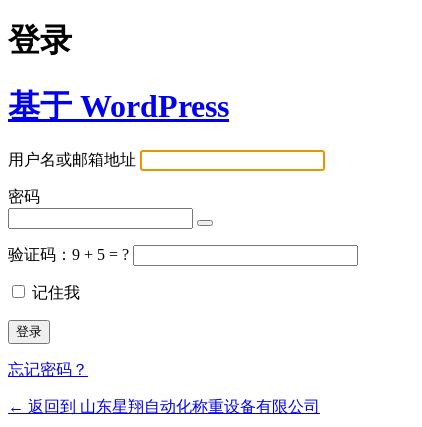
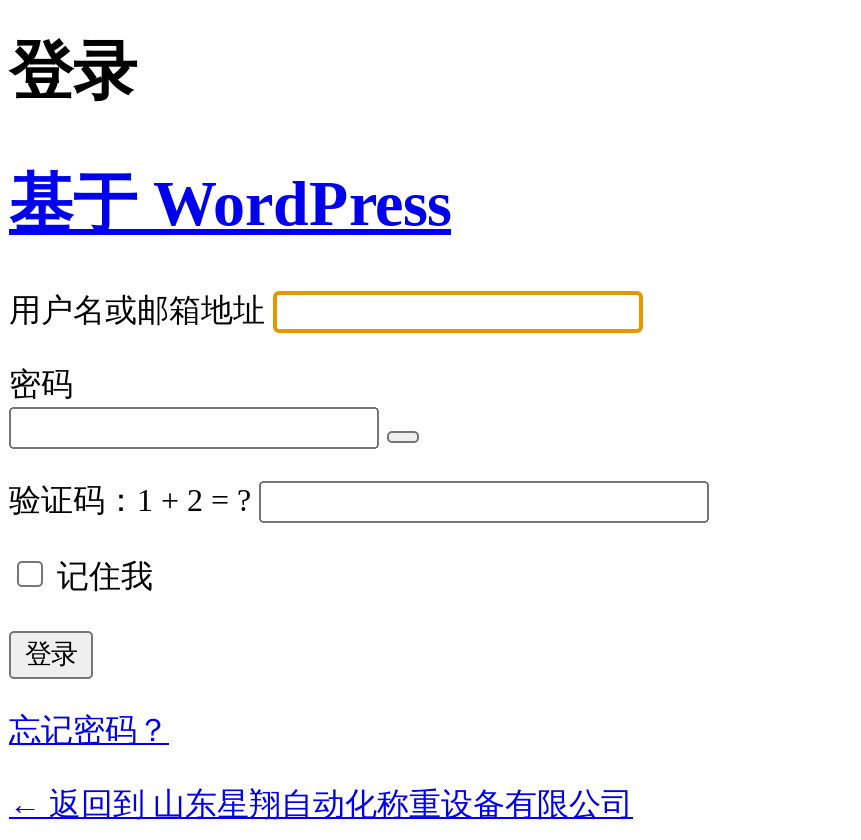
- 验证码：9 + 5 = ?
+ 验证码：1 + 2 = ?
